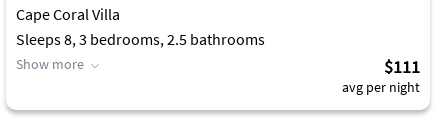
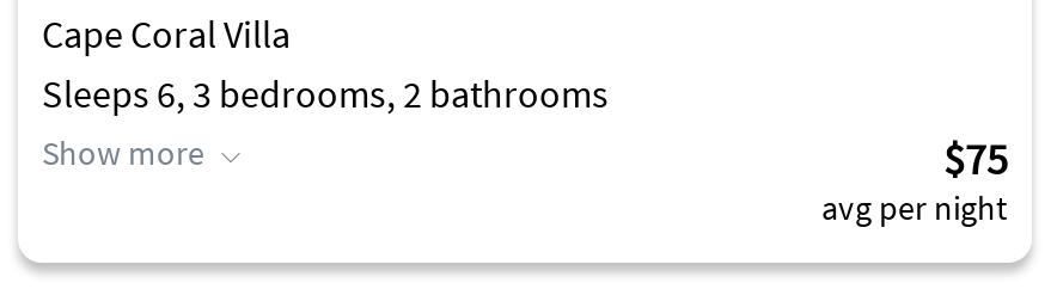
- Sleeps 8, 3 bedrooms, 2.5 bathrooms
+ Sleeps 6, 3 bedrooms, 2 bathrooms

- $111
+ $75
